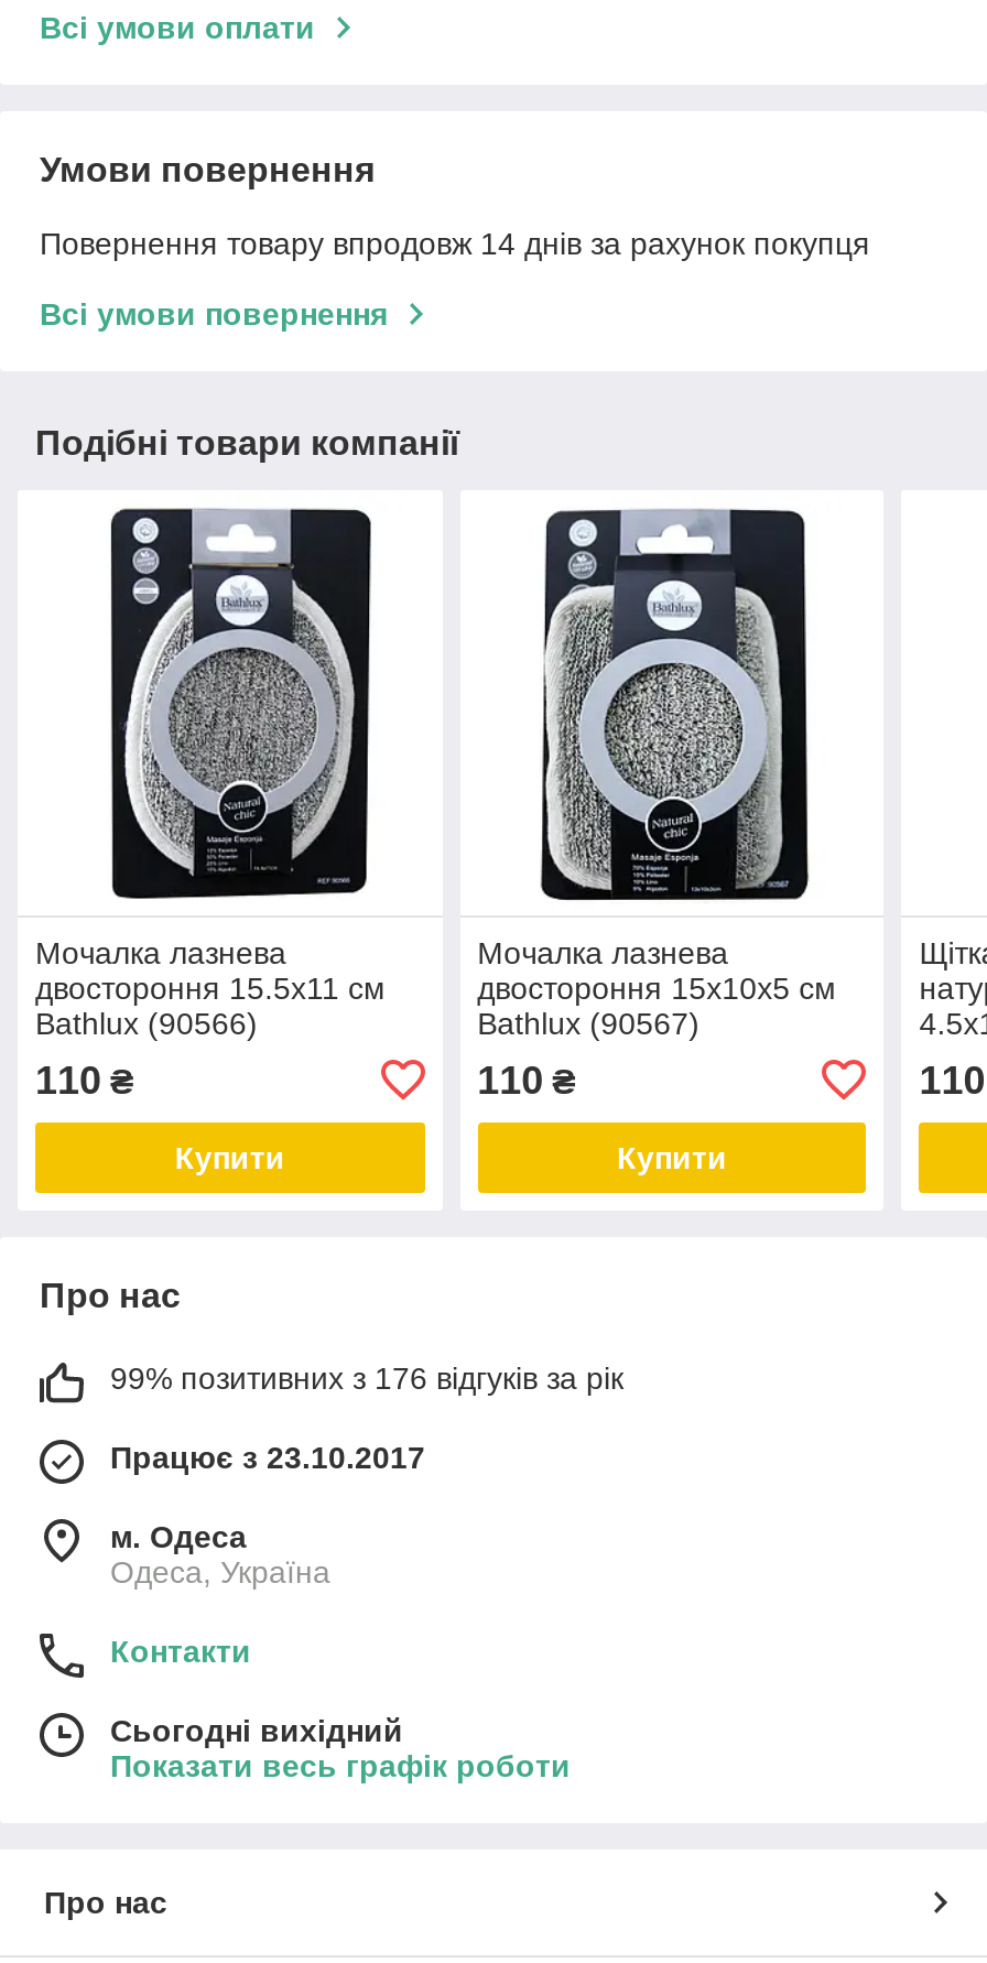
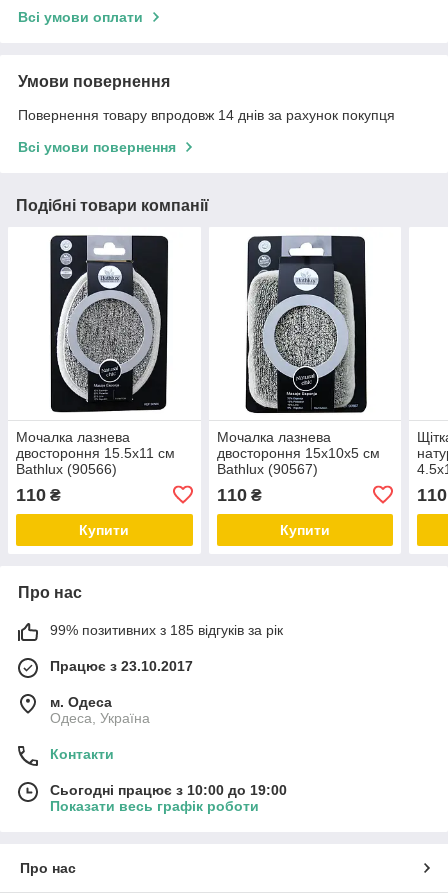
- 99% позитивних з 176 відгуків за рік
+ 99% позитивних з 185 відгуків за рік

- Сьогодні вихідний
+ Сьогодні працює з 10:00 до 19:00
